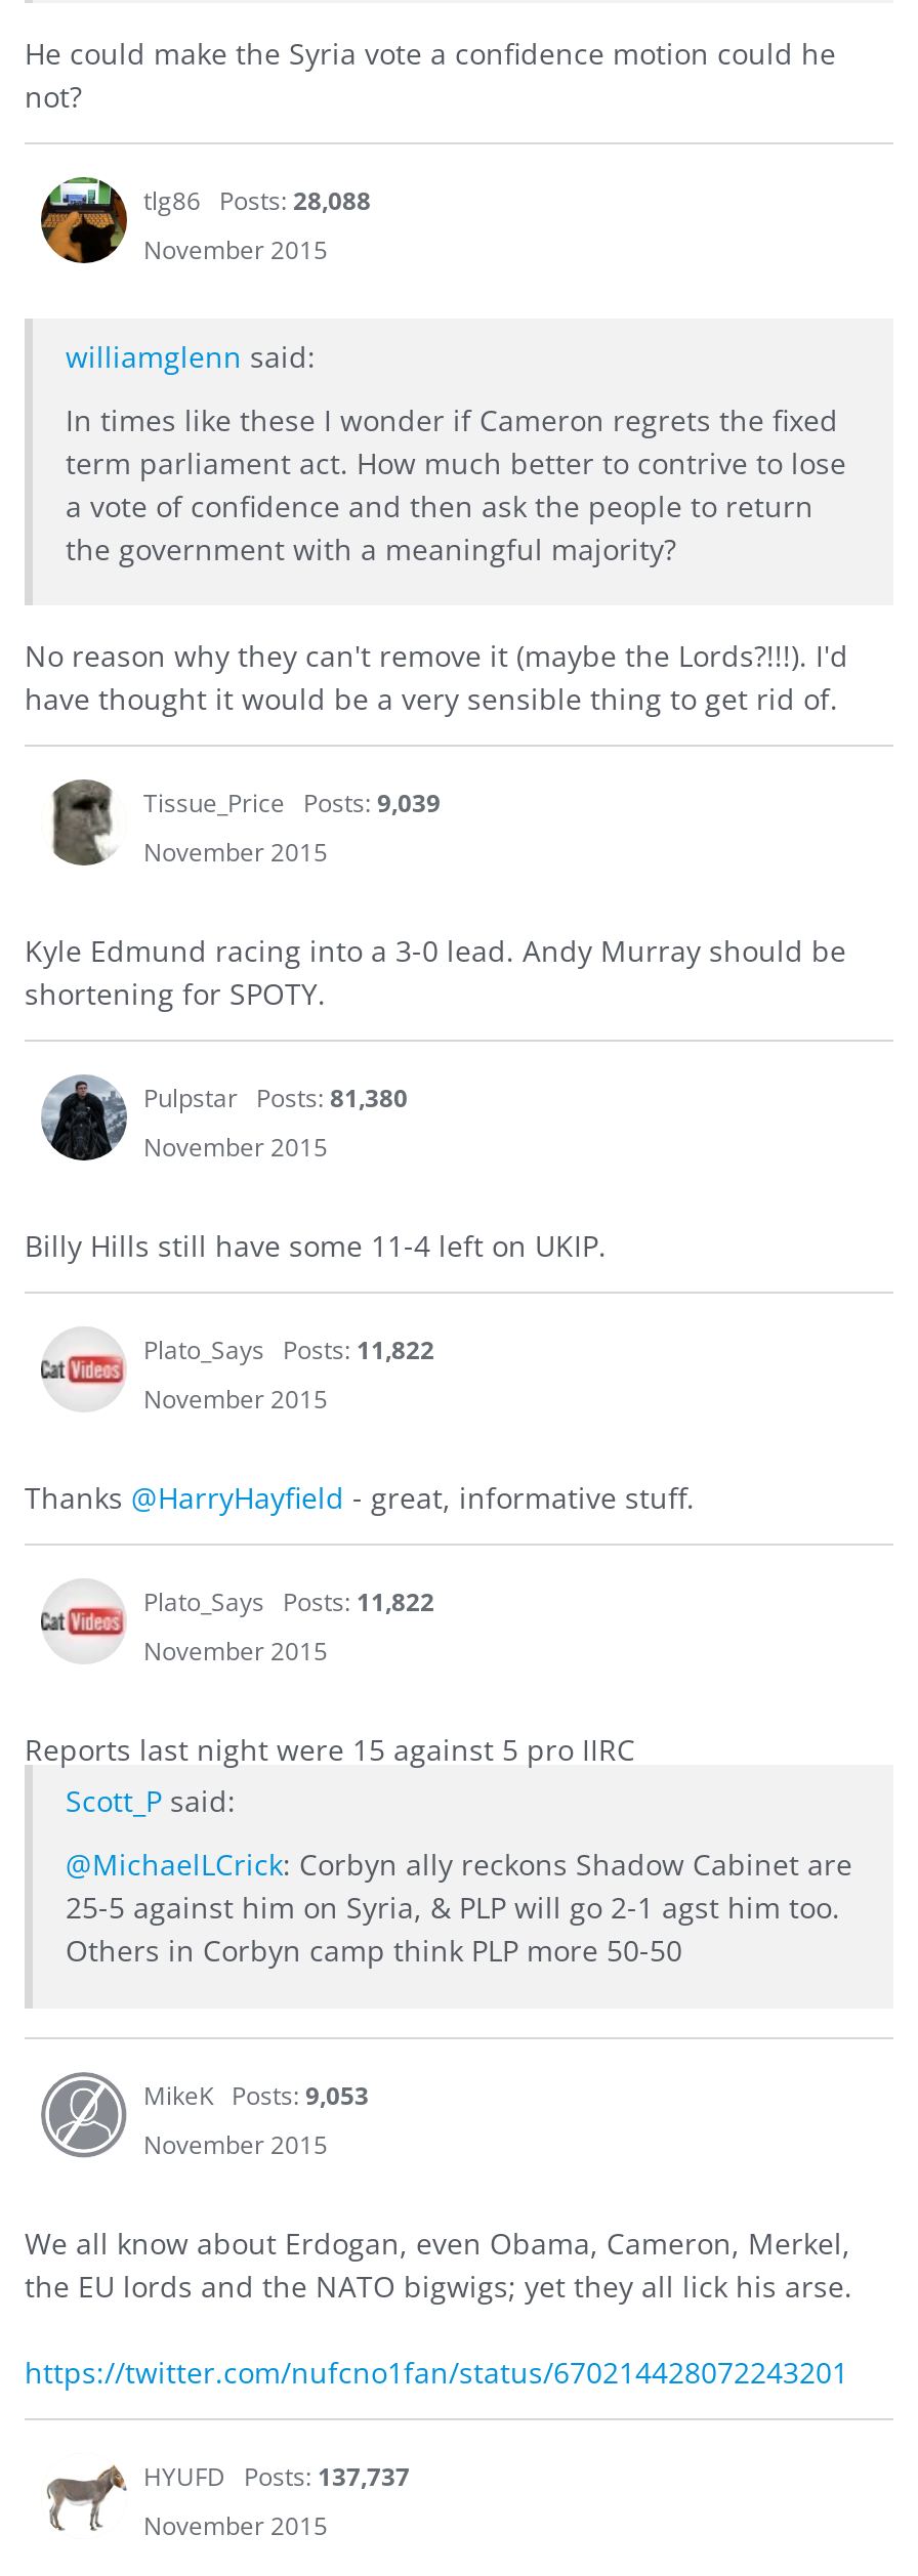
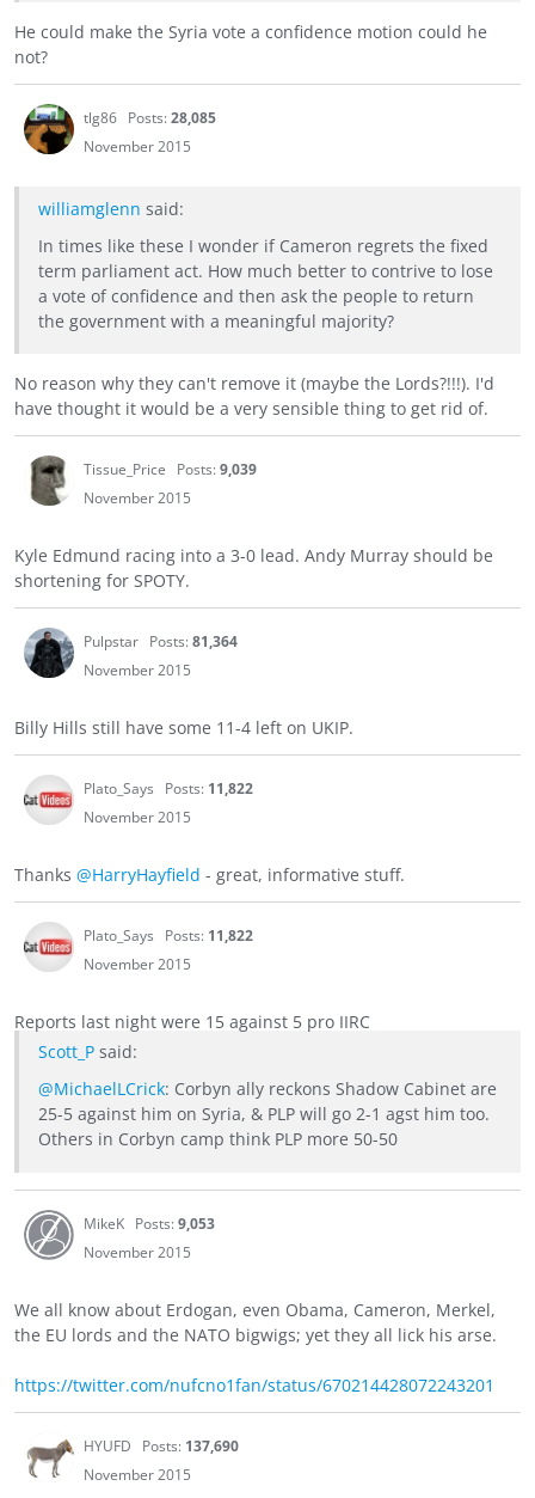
- tlg86 Posts: 28,088
+ tlg86 Posts: 28,085

- Pulpstar Posts: 81,380
+ Pulpstar Posts: 81,364

- HYUFD Posts: 137,737
+ HYUFD Posts: 137,690
